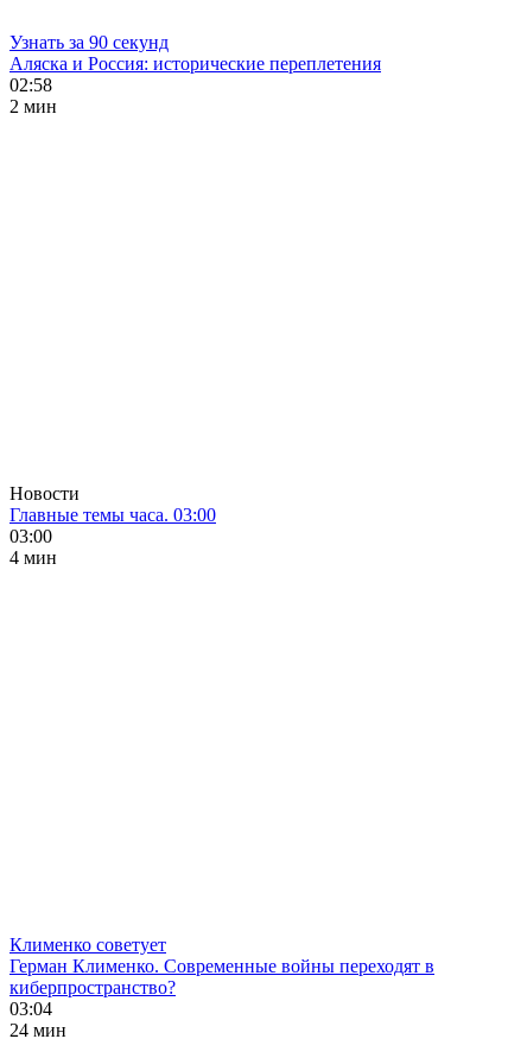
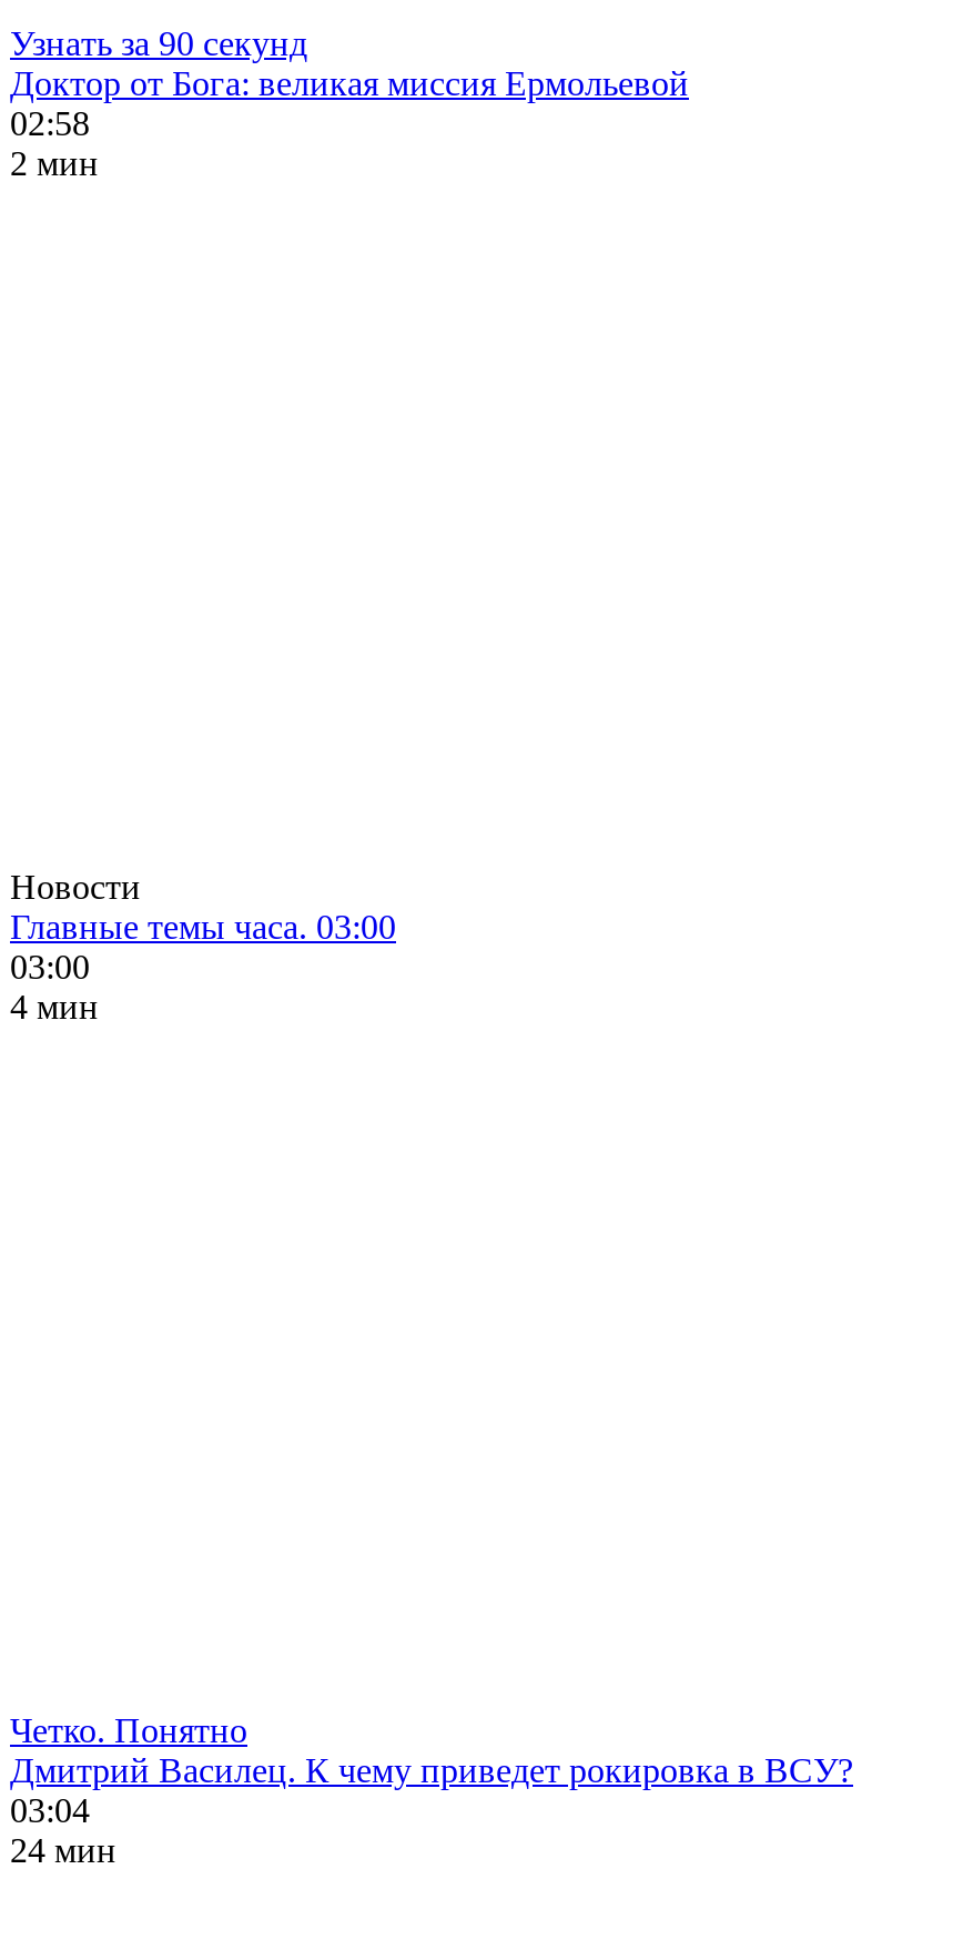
- Аляска и Россия: исторические переплетения
+ Доктор от Бога: великая миссия Ермольевой

- Клименко советует
- Герман Клименко. Современные войны переходят в
- киберпространство?
+ Четко. Понятно
+ Дмитрий Василец. К чему приведет рокировка в ВСУ?
